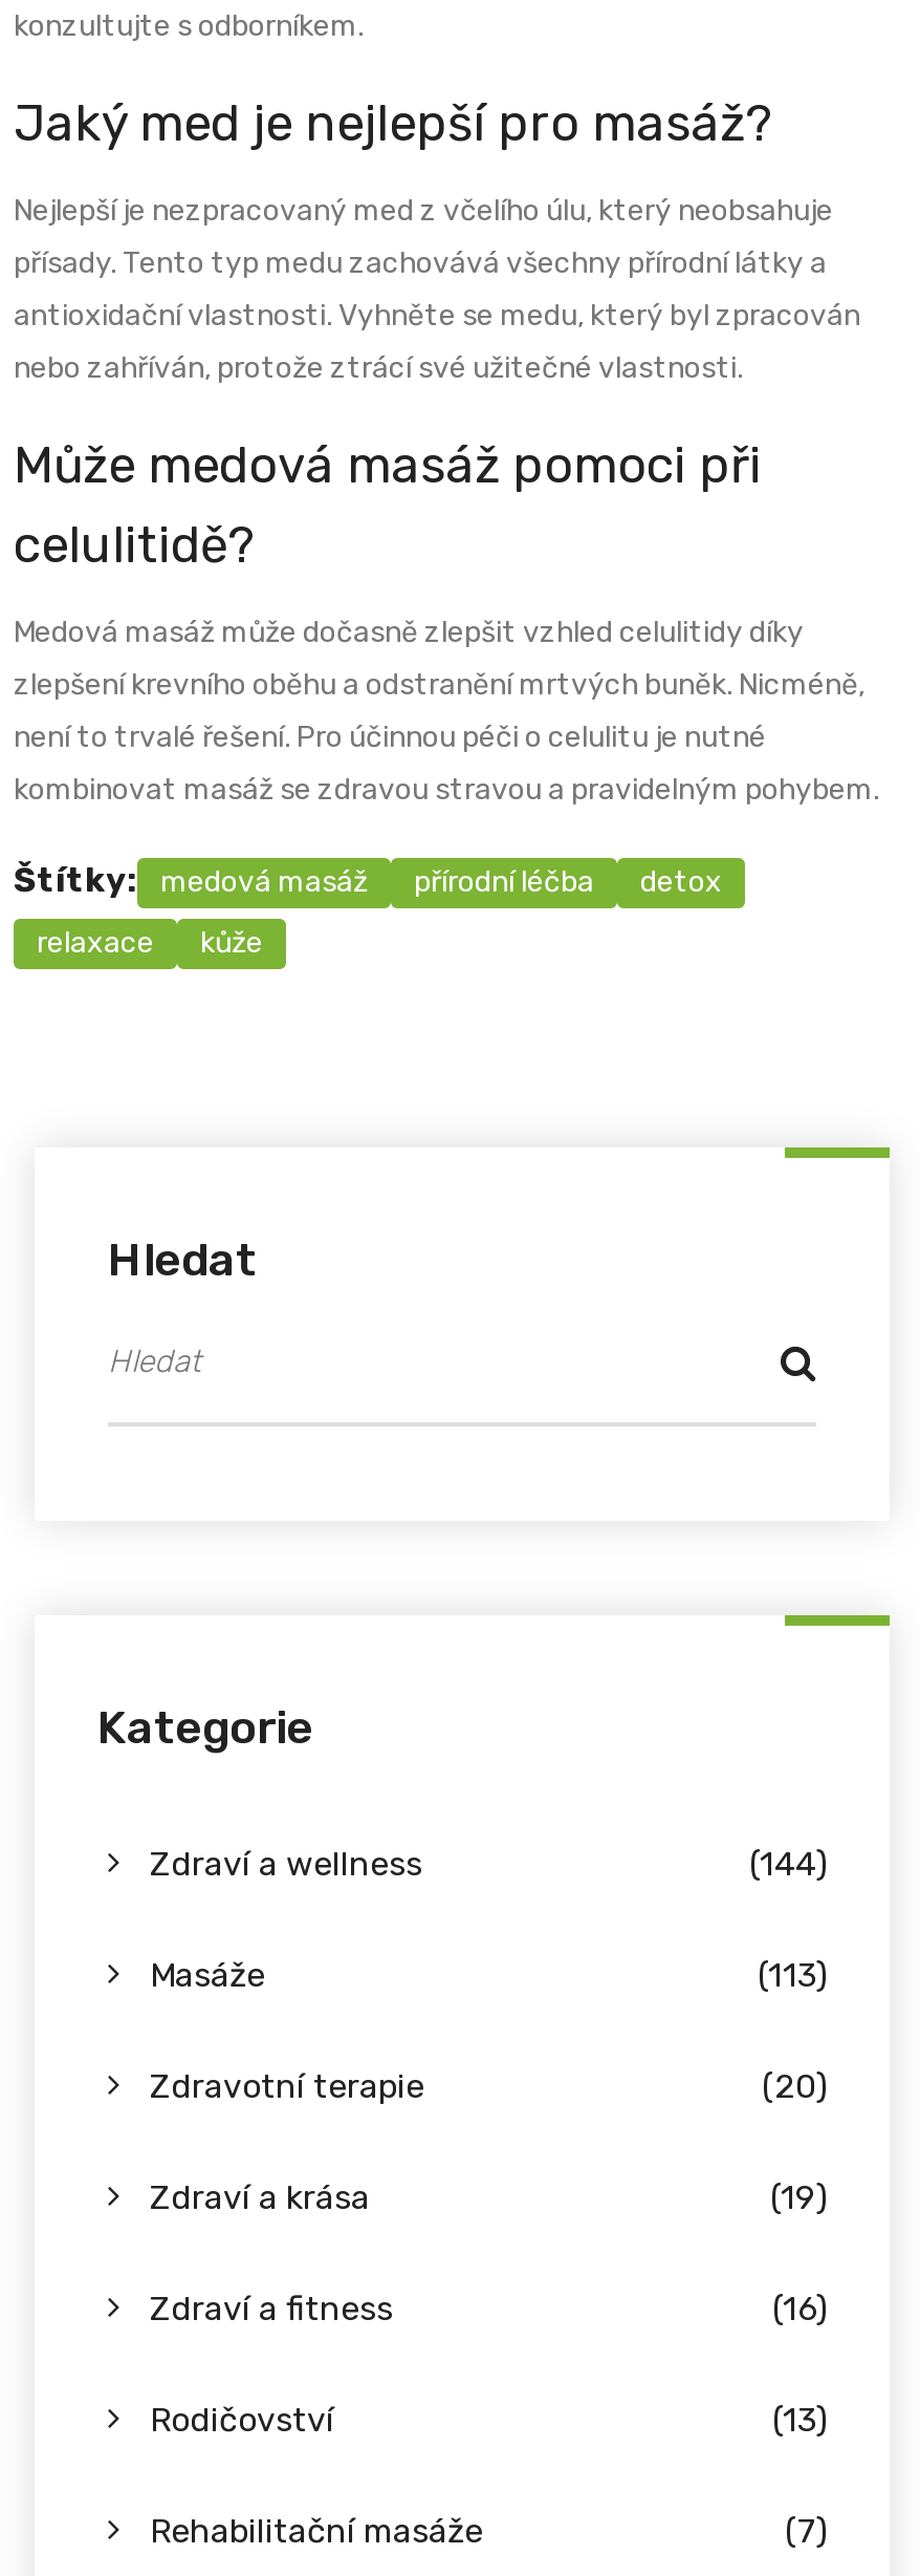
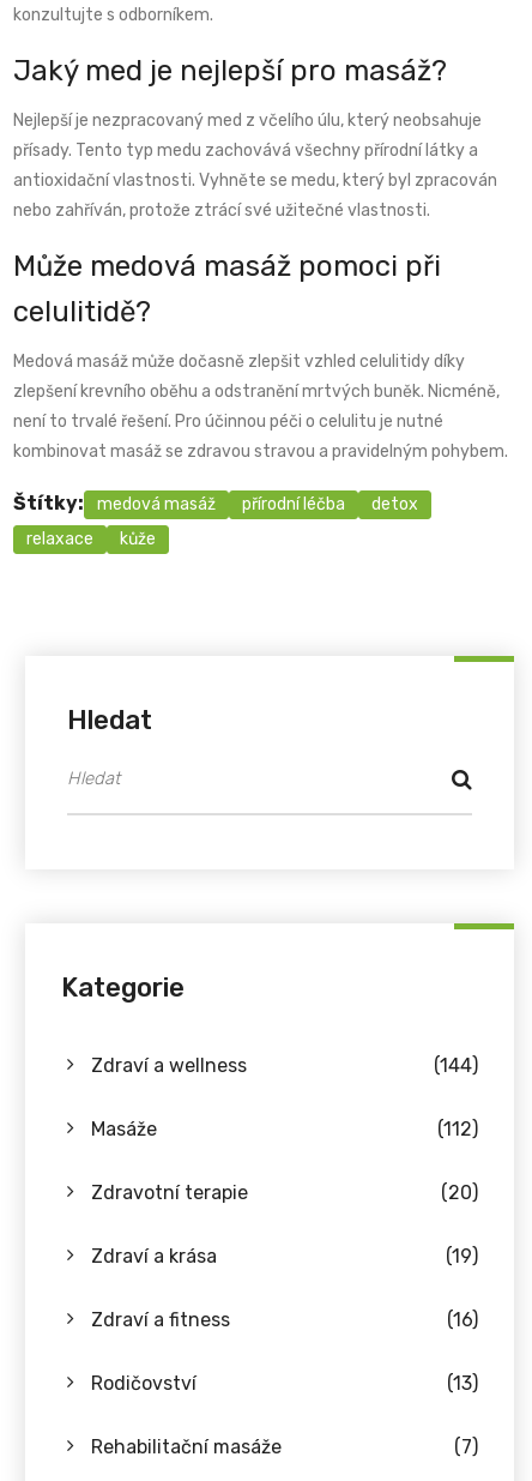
- (113)
+ (112)
